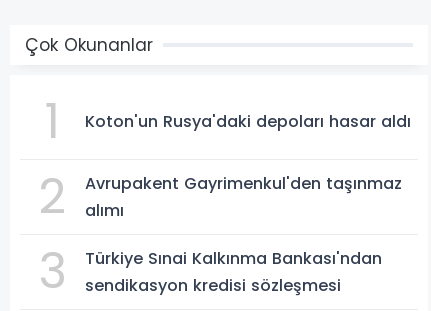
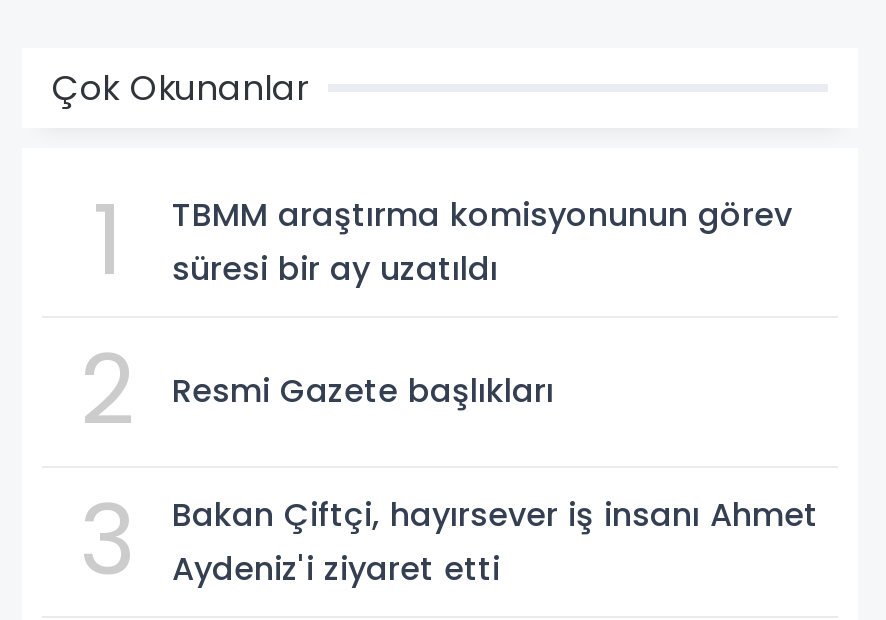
- Koton'un Rusya'daki depoları hasar aldı
+ TBMM araştırma komisyonunun görev
+ süresi bir ay uzatıldı

- Avrupakent Gayrimenkul'den taşınmaz
- alımı
+ Resmi Gazete başlıkları

- Türkiye Sınai Kalkınma Bankası'ndan
- sendikasyon kredisi sözleşmesi
+ Bakan Çiftçi, hayırsever iş insanı Ahmet
+ Aydeniz'i ziyaret etti
